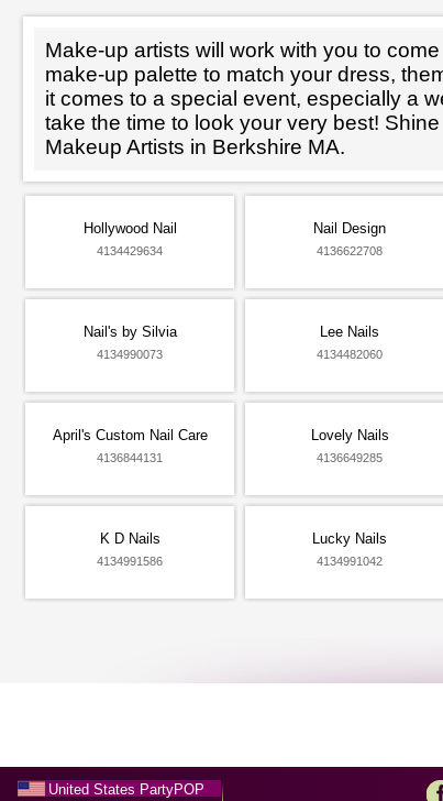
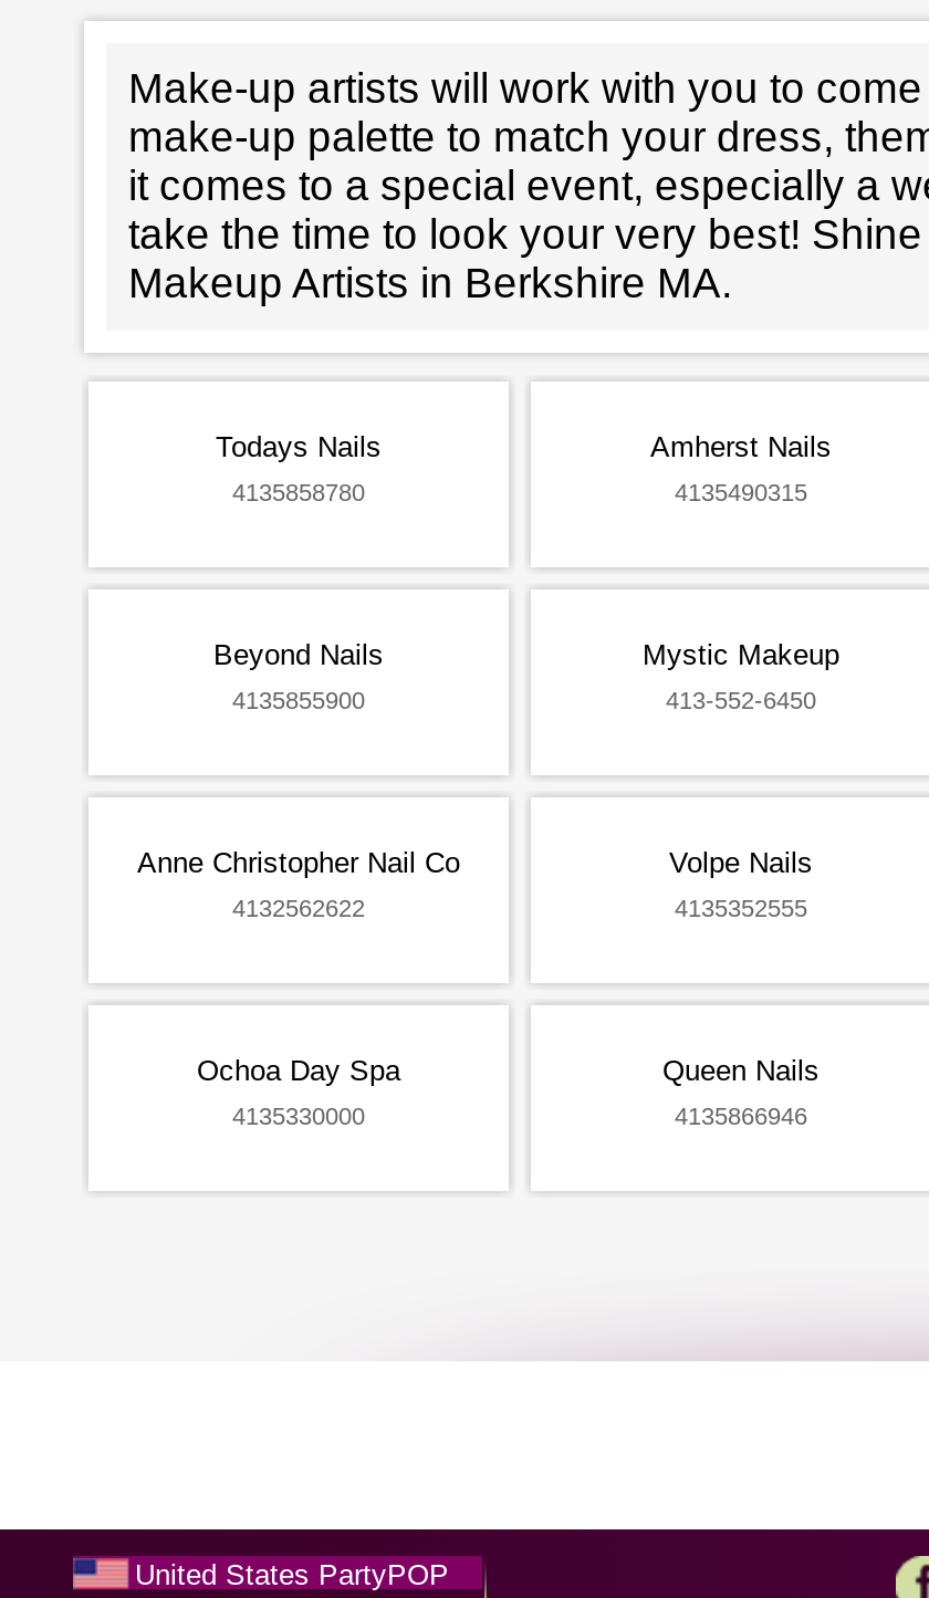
- Hollywood Nail
+ Todays Nails

- Nail Design
+ Amherst Nails

- 4134429634
+ 4135858780

- 4136622708
+ 4135490315

- Nail's by Silvia
+ Beyond Nails

- Lee Nails
+ Mystic Makeup

- 4134990073
+ 4135855900

- 4134482060
+ 413-552-6450

- April's Custom Nail Care
+ Anne Christopher Nail Co

- Lovely Nails
+ Volpe Nails

- 4136844131
+ 4132562622

- 4136649285
+ 4135352555

- K D Nails
+ Ochoa Day Spa

- Lucky Nails
+ Queen Nails

- 4134991586
+ 4135330000

- 4134991042
+ 4135866946
